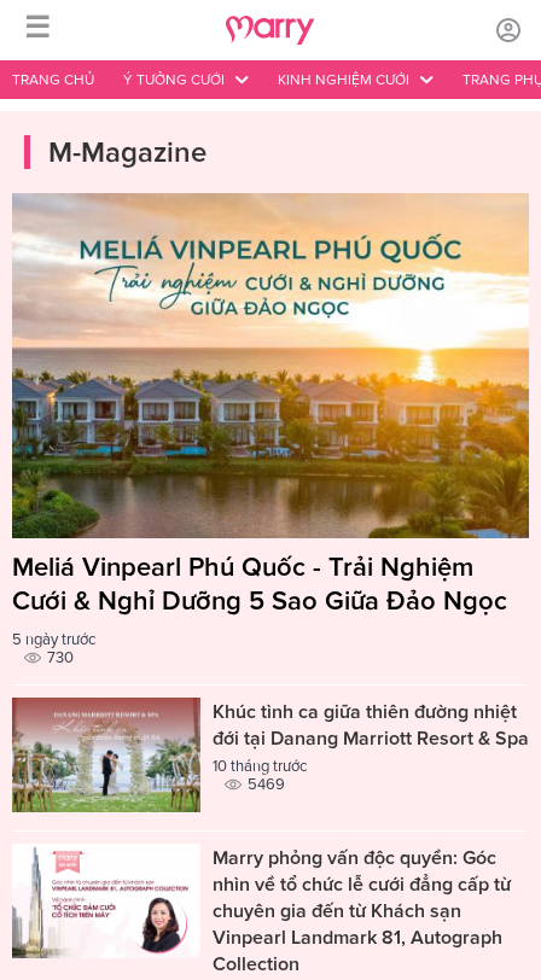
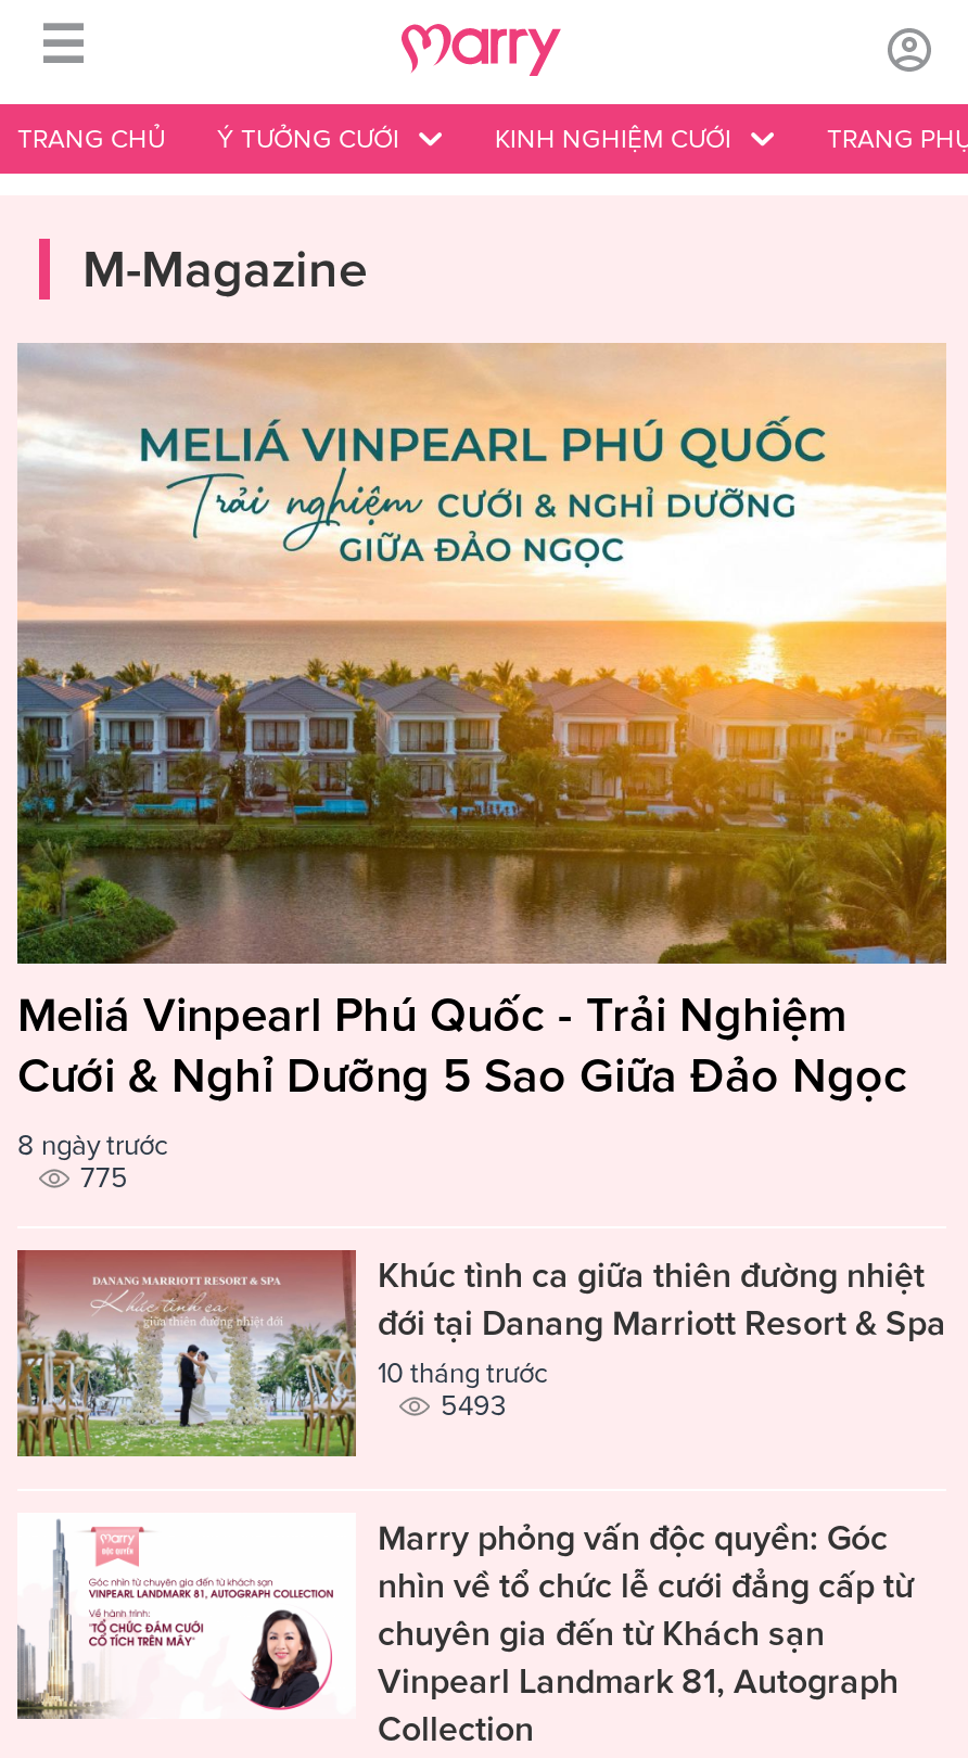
- 5 ngày trước
+ 8 ngày trước

- 730
+ 775

- 5469
+ 5493
